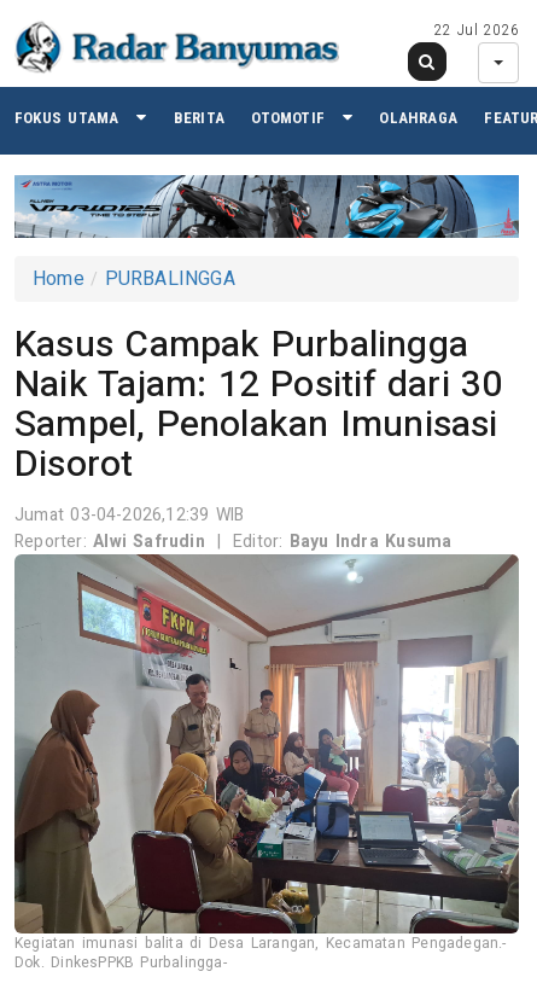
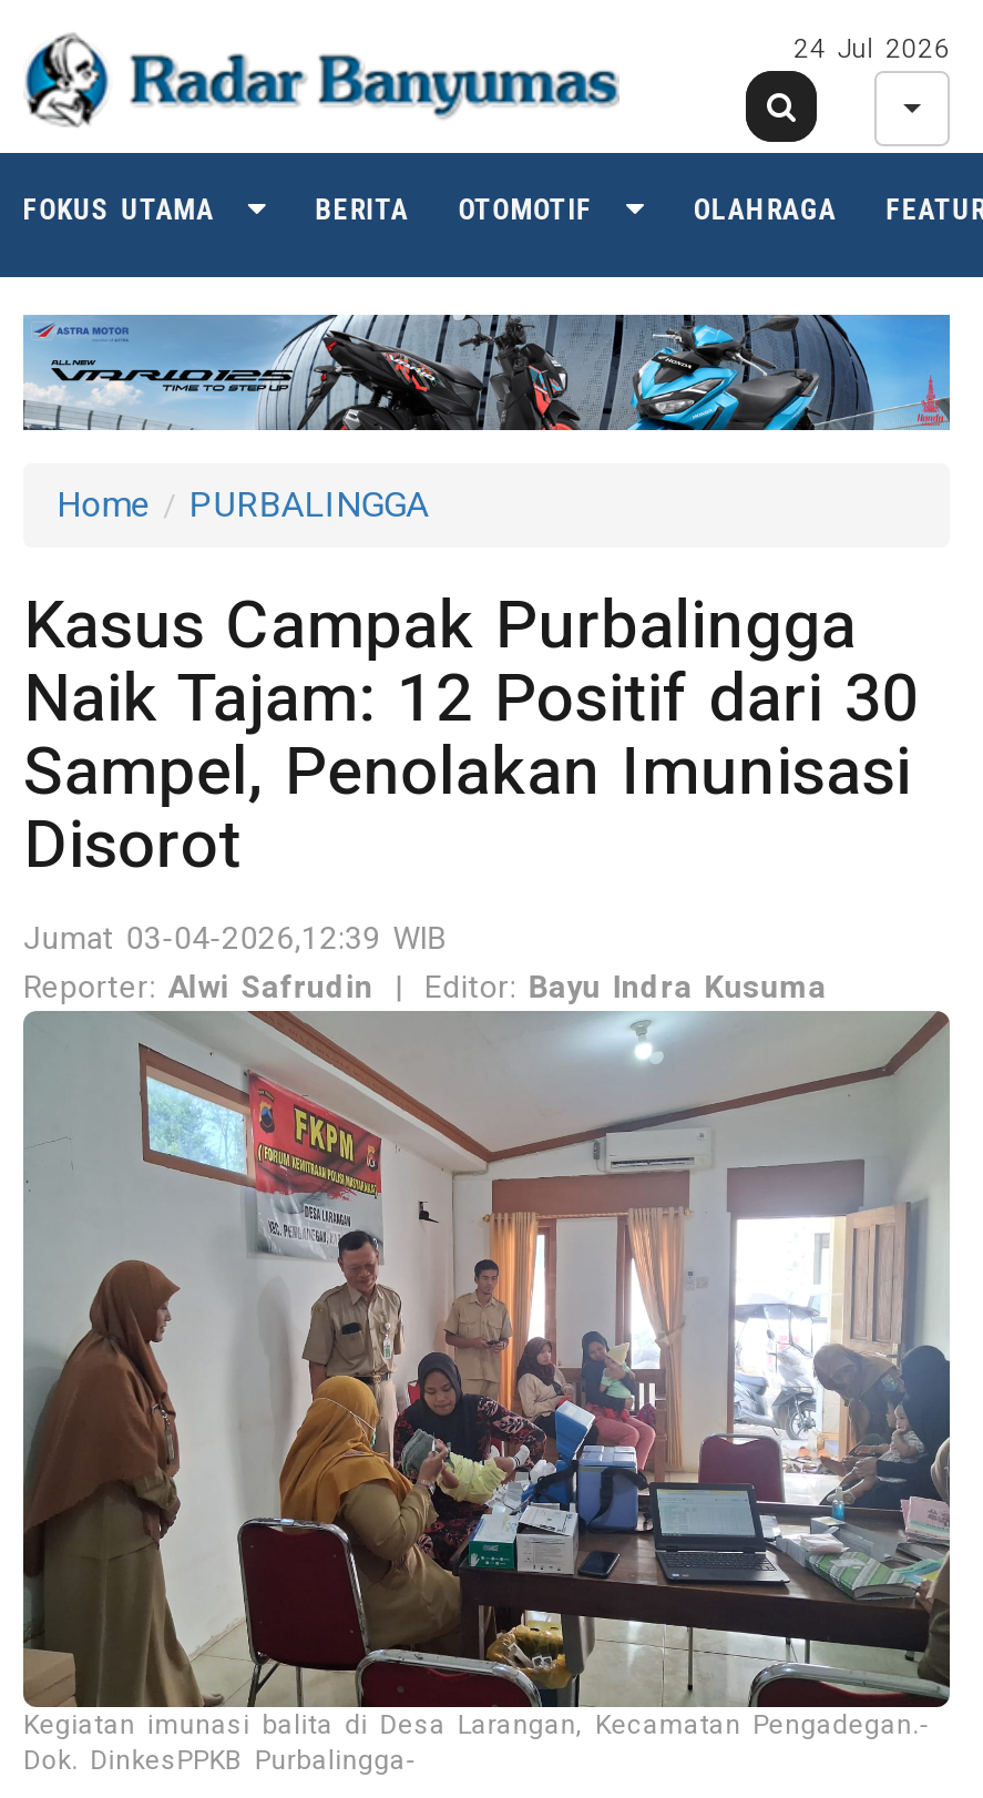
- 22 Jul 2026
+ 24 Jul 2026
